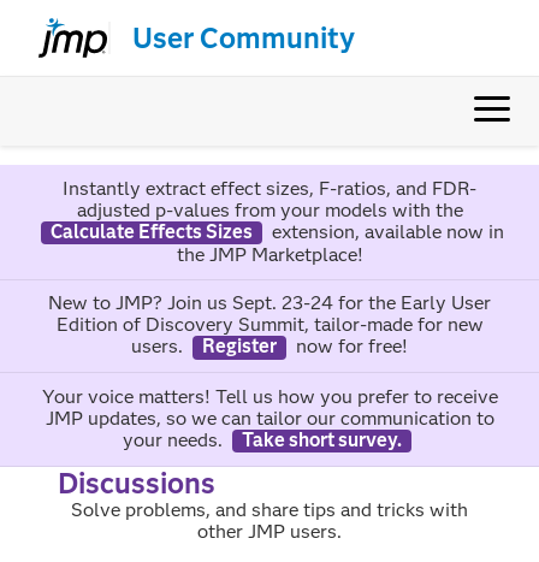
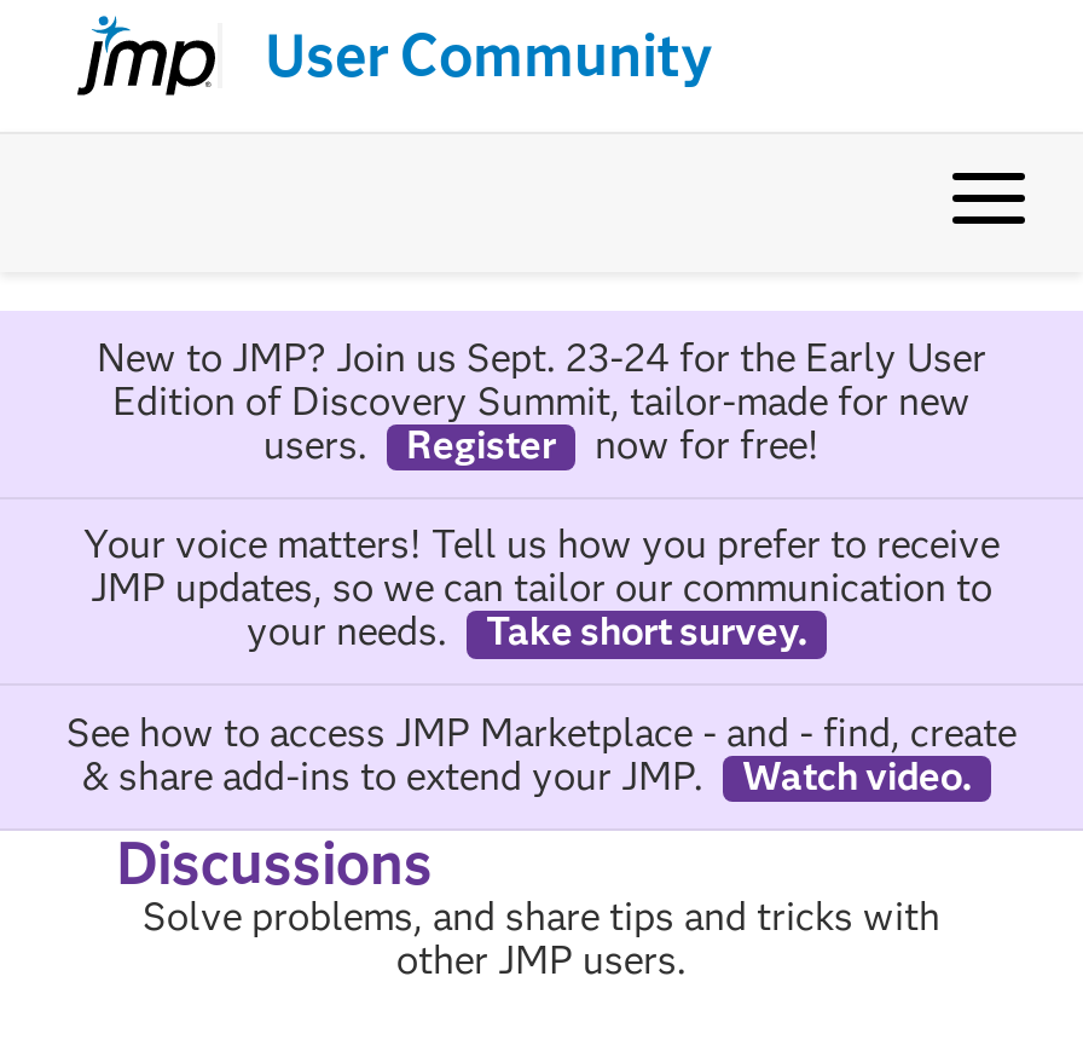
- Instantly extract effect sizes, F-ratios, and FDR-
- adjusted p-values from your models with the
- Calculate Effects Sizes
- extension, available now in
- the JMP Marketplace!

moved up: New to JMP? Join us Sept. 23-24 for the Early User | Edition of Discovery Summit, tailor-made for new | users. | ... | your needs. | Take short survey.

+ See how to access JMP Marketplace - and - find, create
+ & share add-ins to extend your JMP.
+ Watch video.
